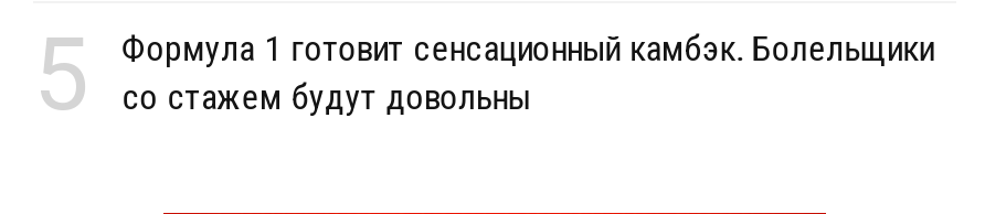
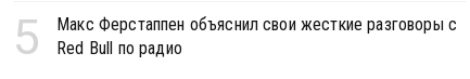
- Формула 1 готовит сенсационный камбэк. Болельщики
- со стажем будут довольны
+ Макс Ферстаппен объяснил свои жесткие разговоры с
+ Red Bull по радио
